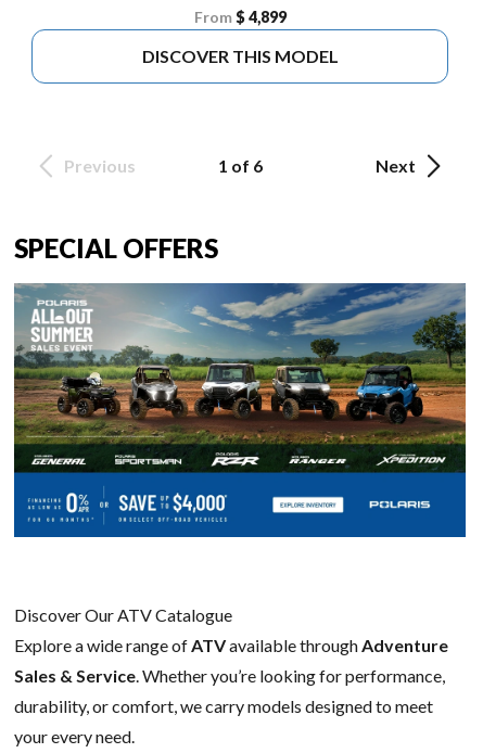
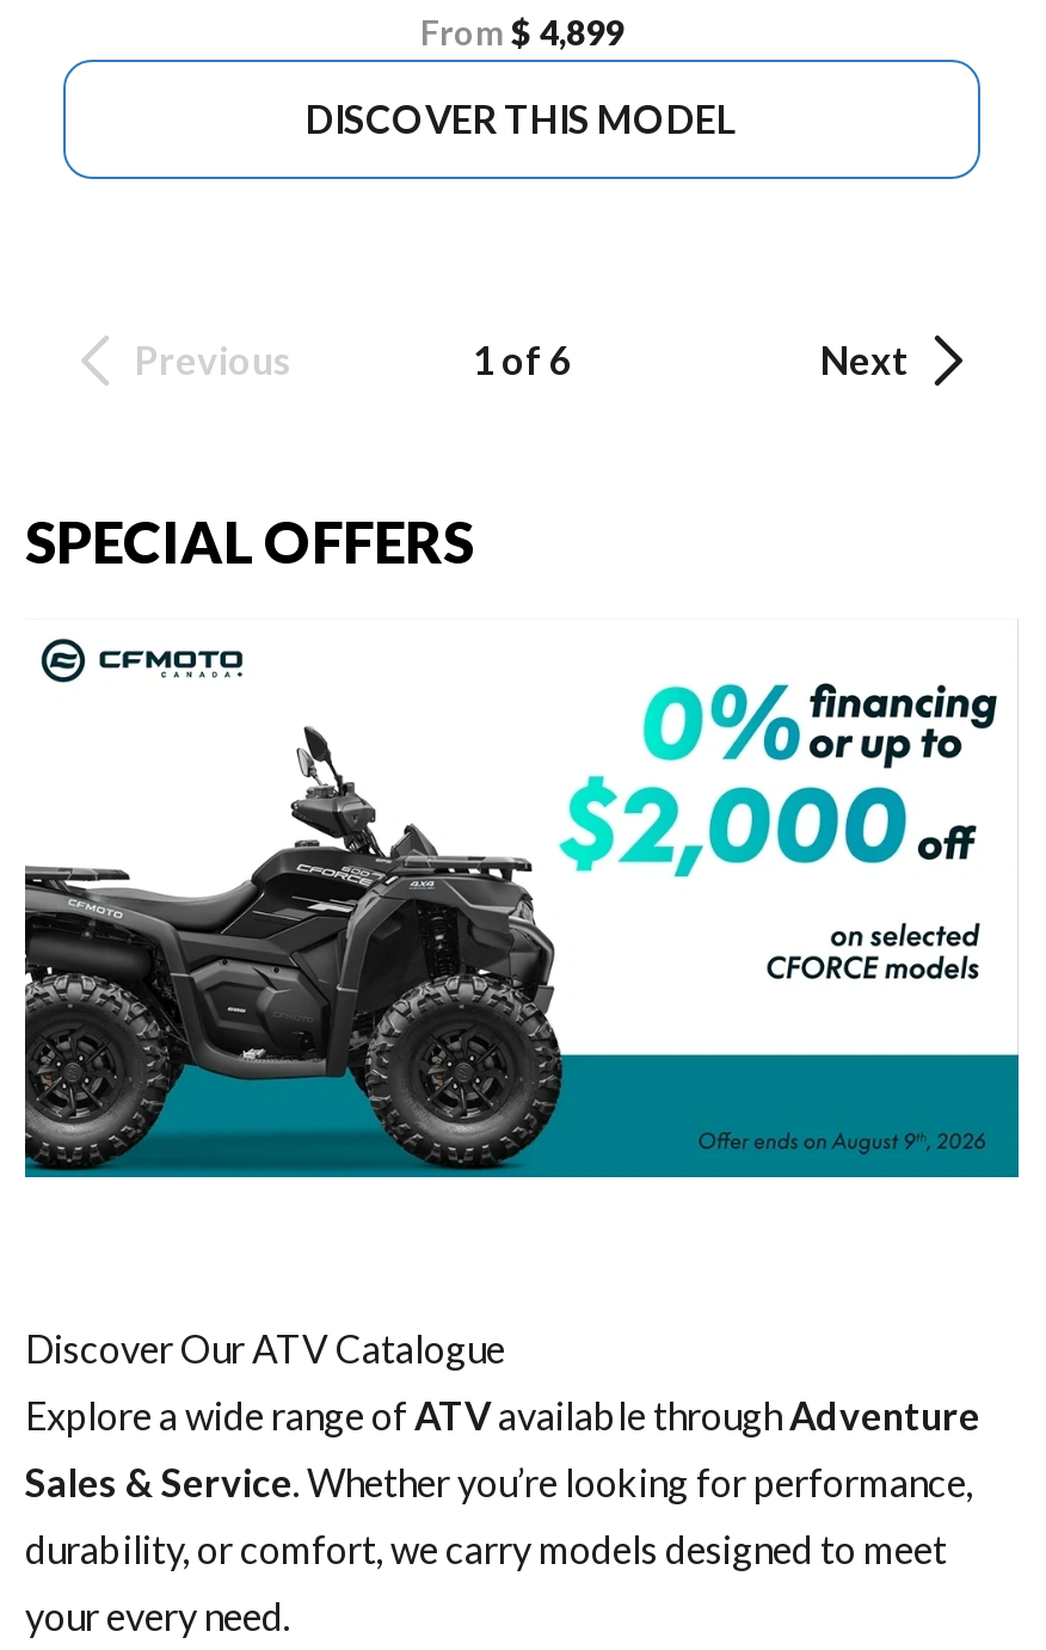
- [image]
+ [image]
